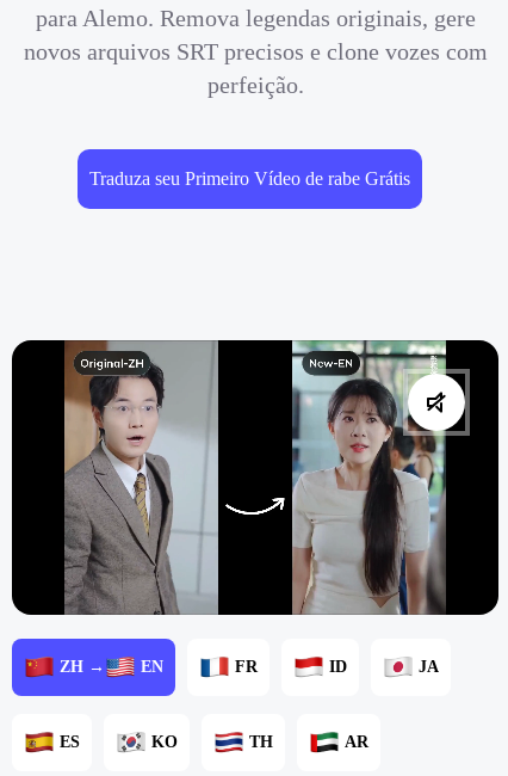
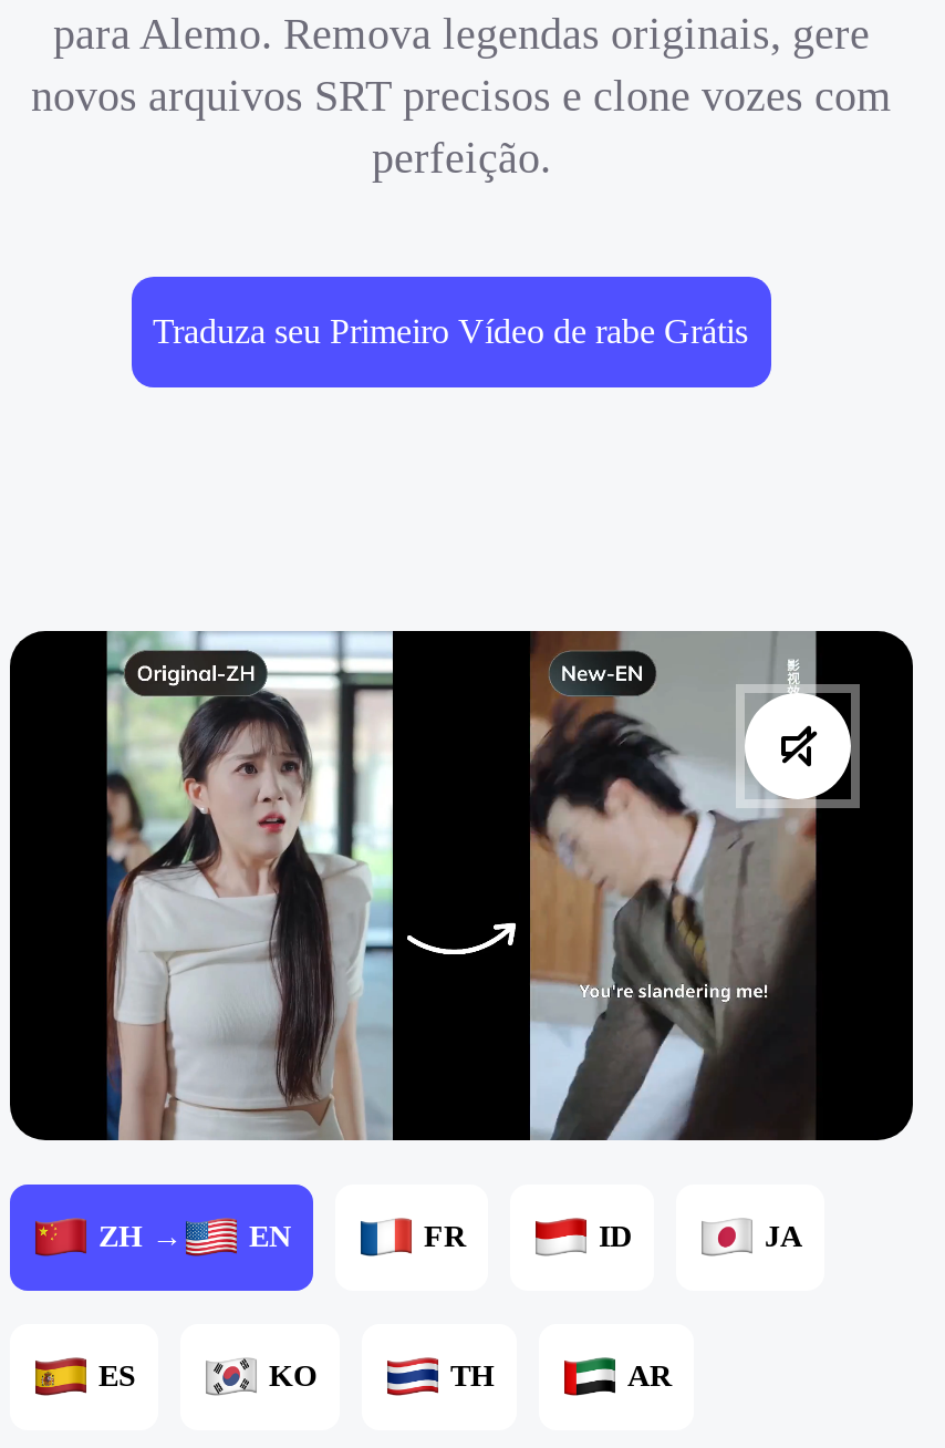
- [image]
+ [image]

- [image]
+ [image]
